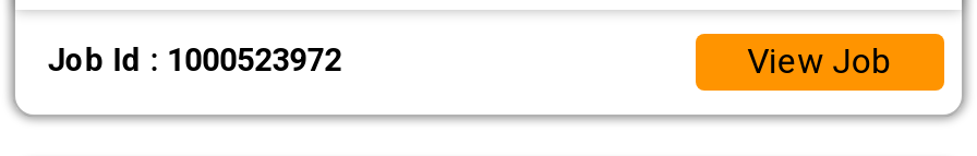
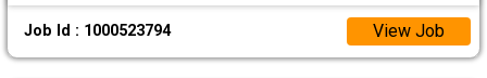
- Job Id : 1000523972
+ Job Id : 1000523794
